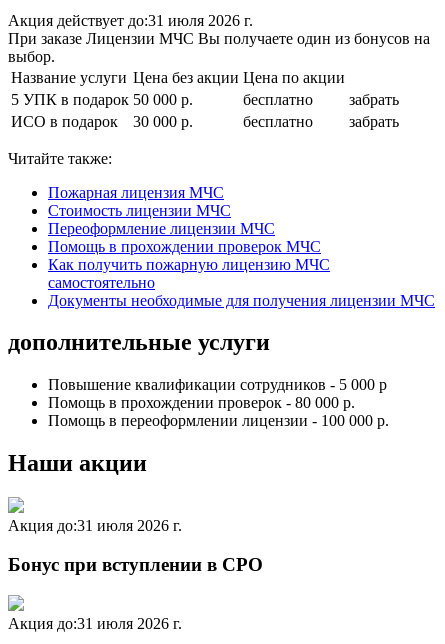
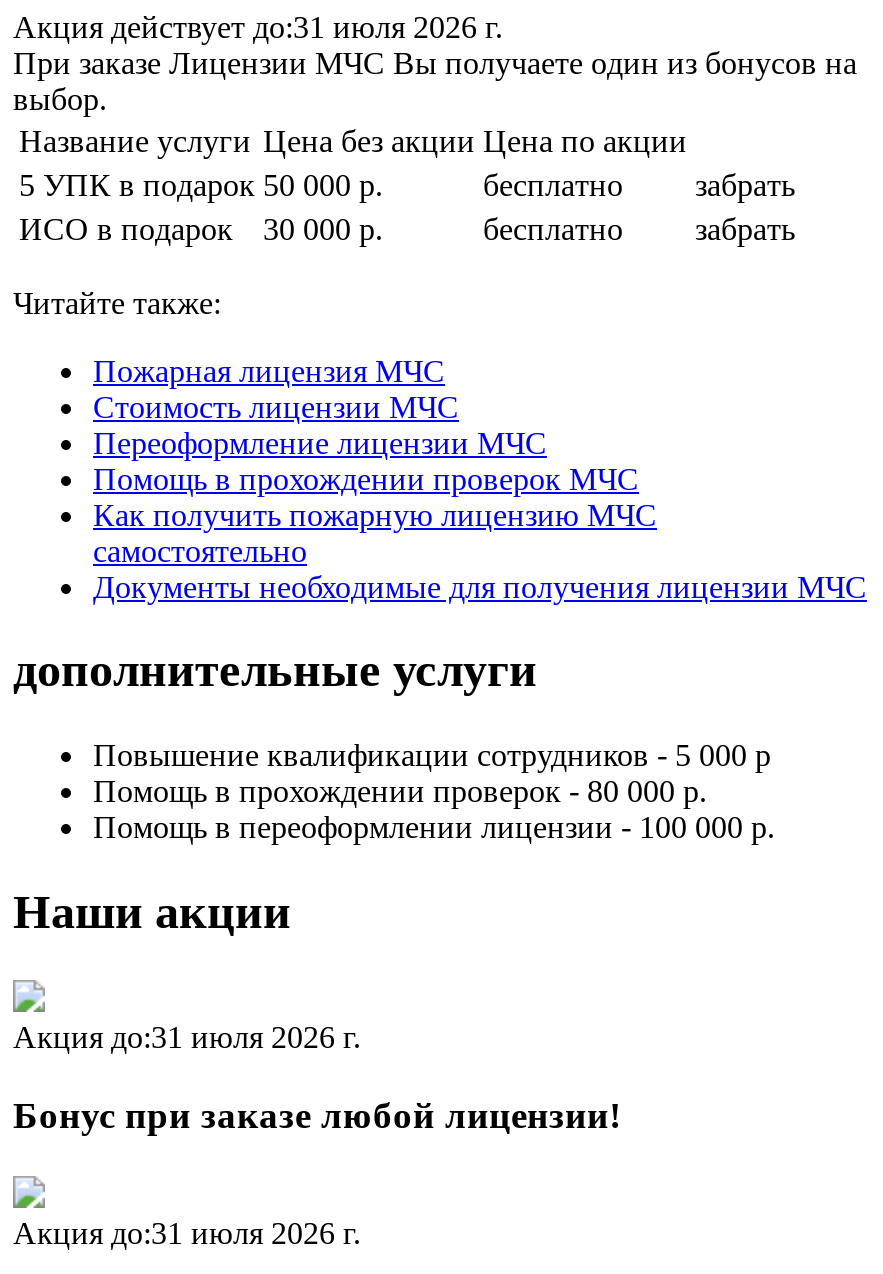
- Бонус при вступлении в СРО
+ Бонус при заказе любой лицензии!
